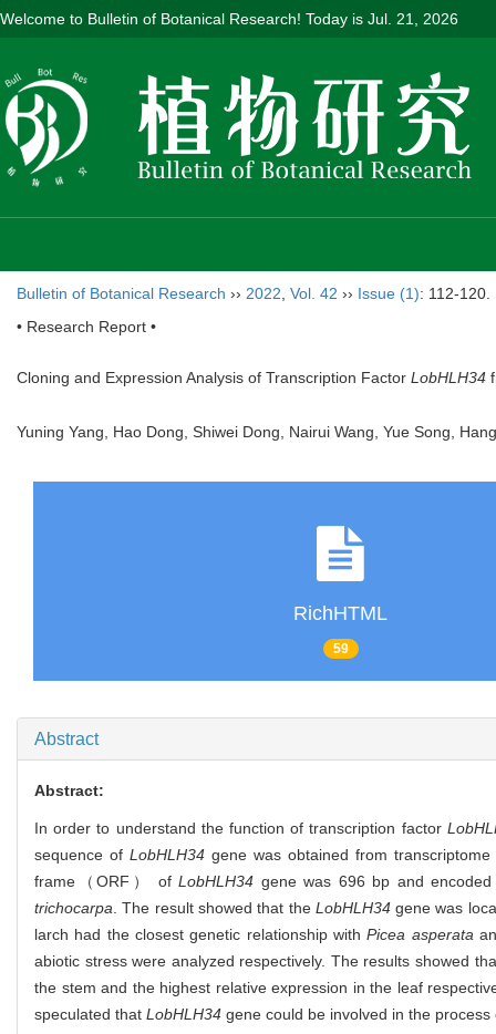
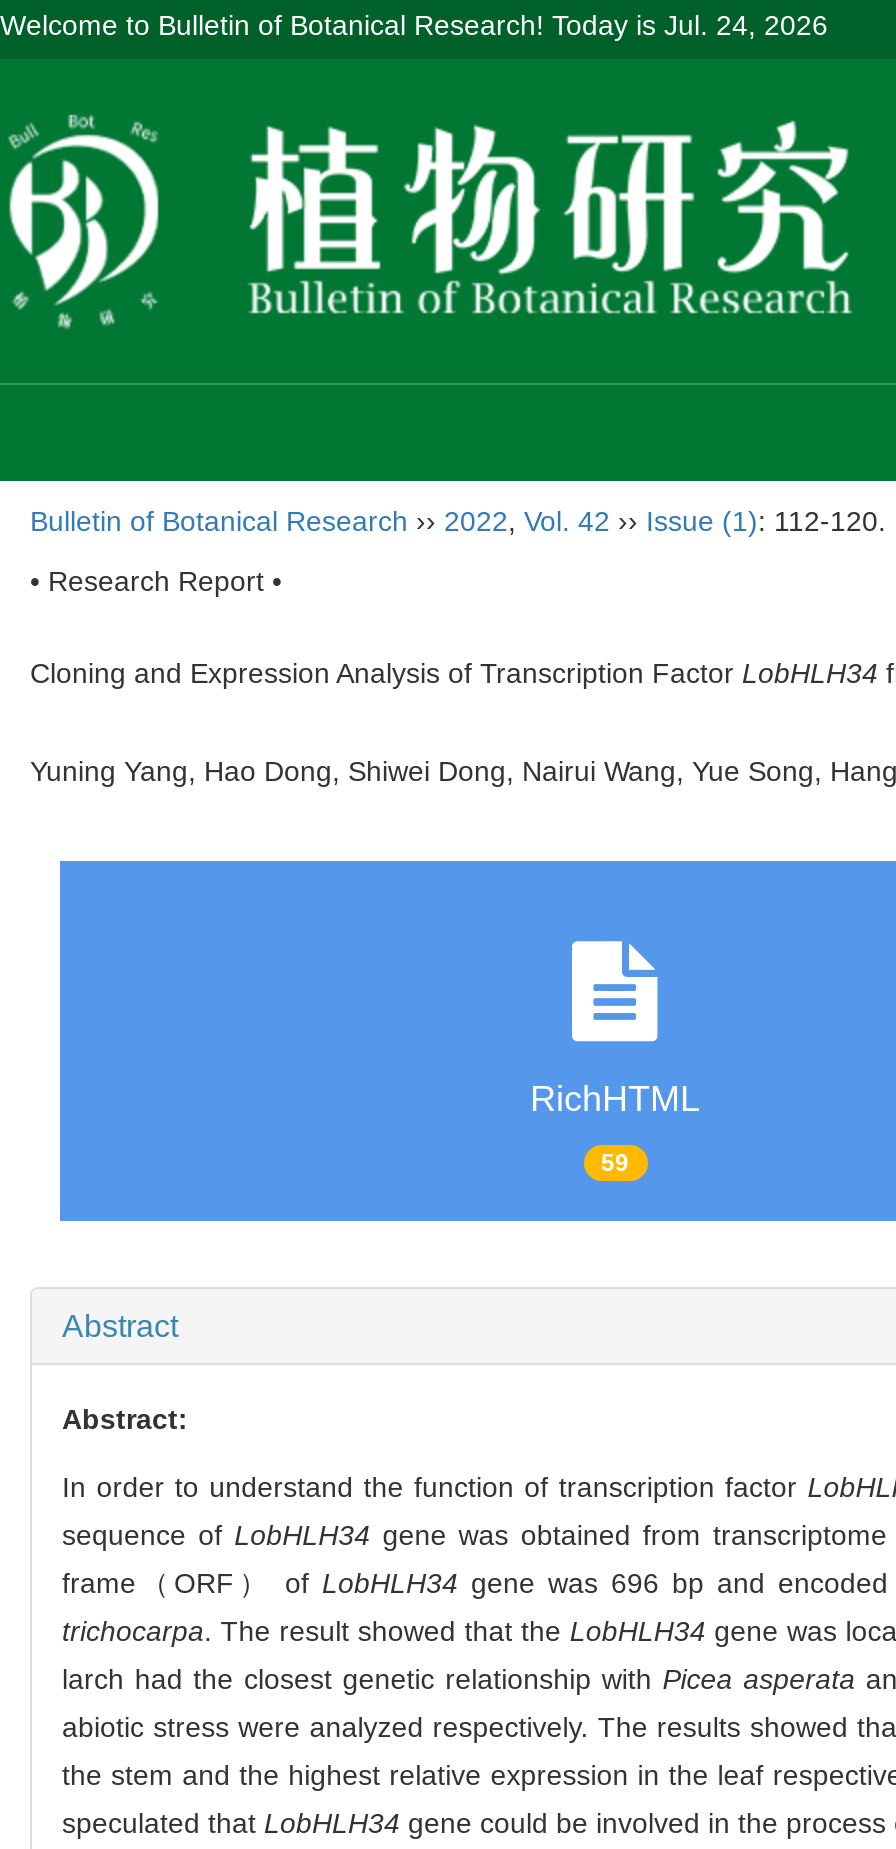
- Welcome to Bulletin of Botanical Research! Today is Jul. 21, 2026
+ Welcome to Bulletin of Botanical Research! Today is Jul. 24, 2026
